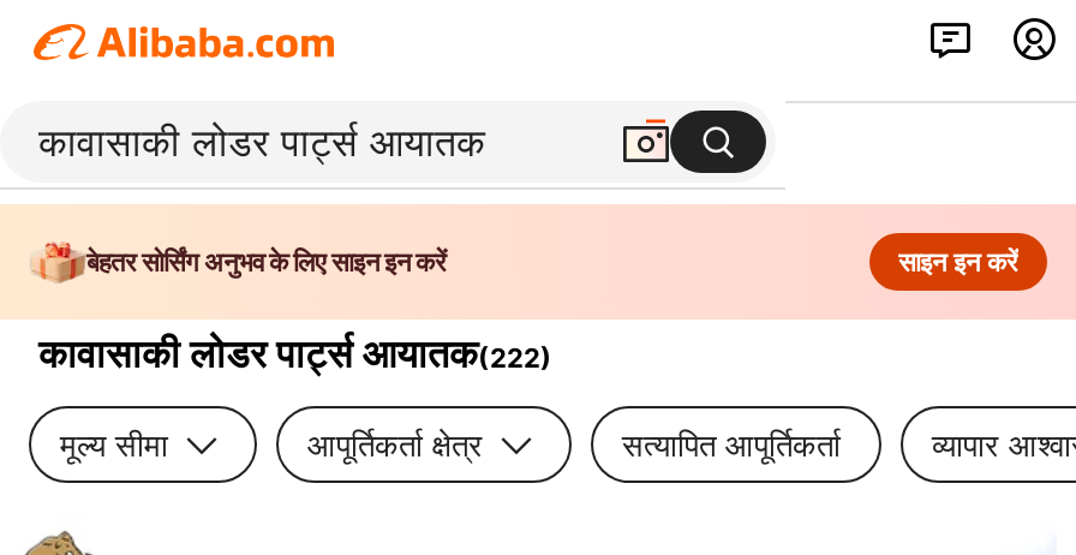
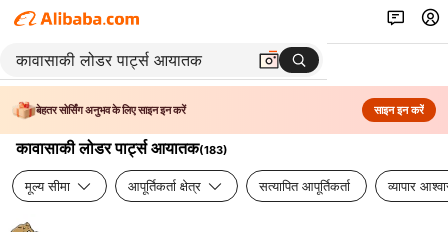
- कावासाकी लोडर पार्ट्स आयातक(222)
+ कावासाकी लोडर पार्ट्स आयातक(183)
